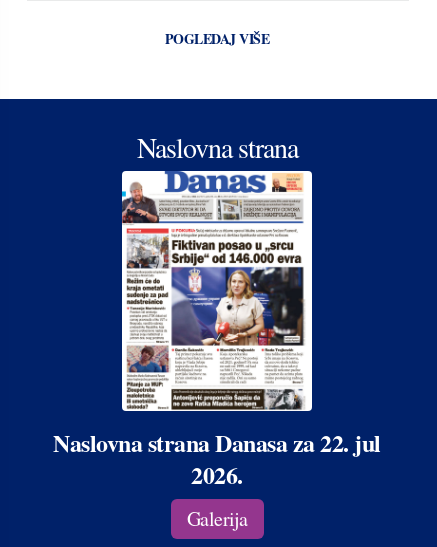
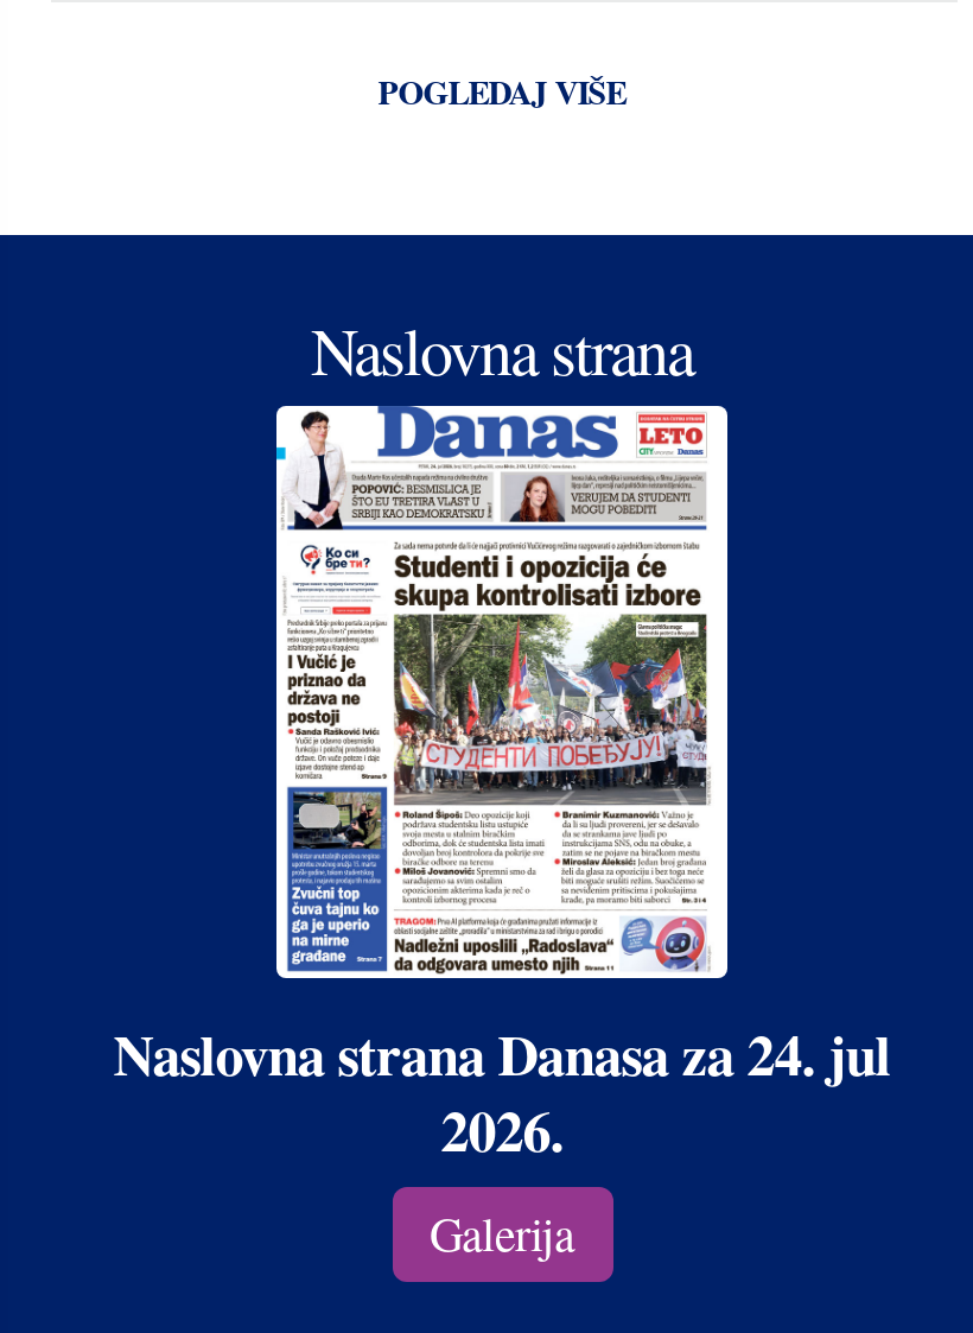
- [image]
- Naslovna strana Danasa za 22. jul
+ [image]
+ Naslovna strana Danasa za 24. jul
